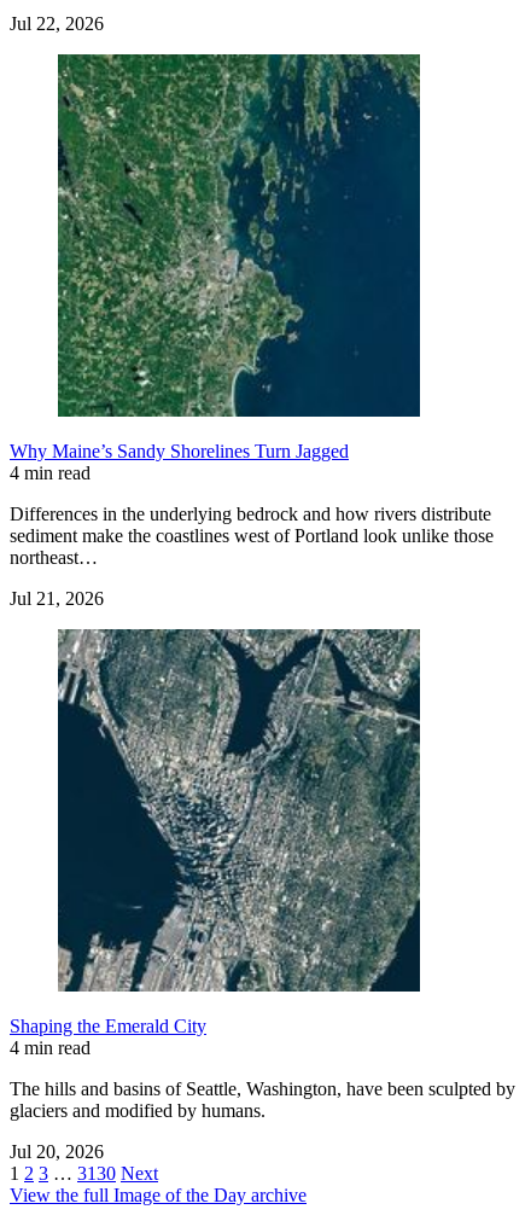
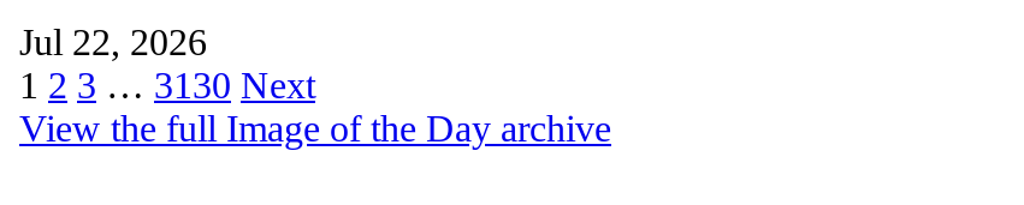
- [image]
- Why Maine’s Sandy Shorelines Turn Jagged
- 4 min read
- Differences in the underlying bedrock and how rivers distribute
- sediment make the coastlines west of Portland look unlike those
- northeast…
- Jul 21, 2026

- [image]
- Shaping the Emerald City
- 4 min read
- The hills and basins of Seattle, Washington, have been sculpted by
- glaciers and modified by humans.
- Jul 20, 2026
